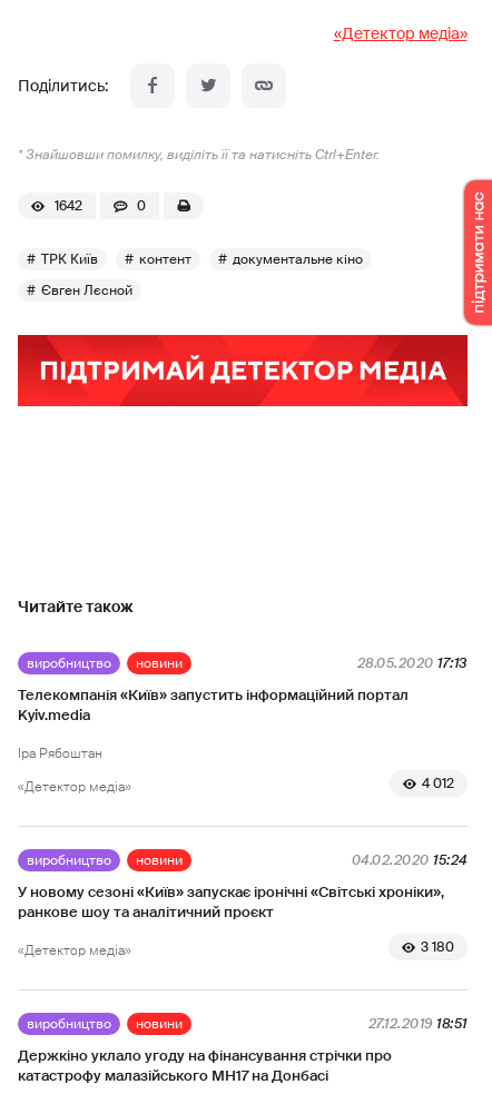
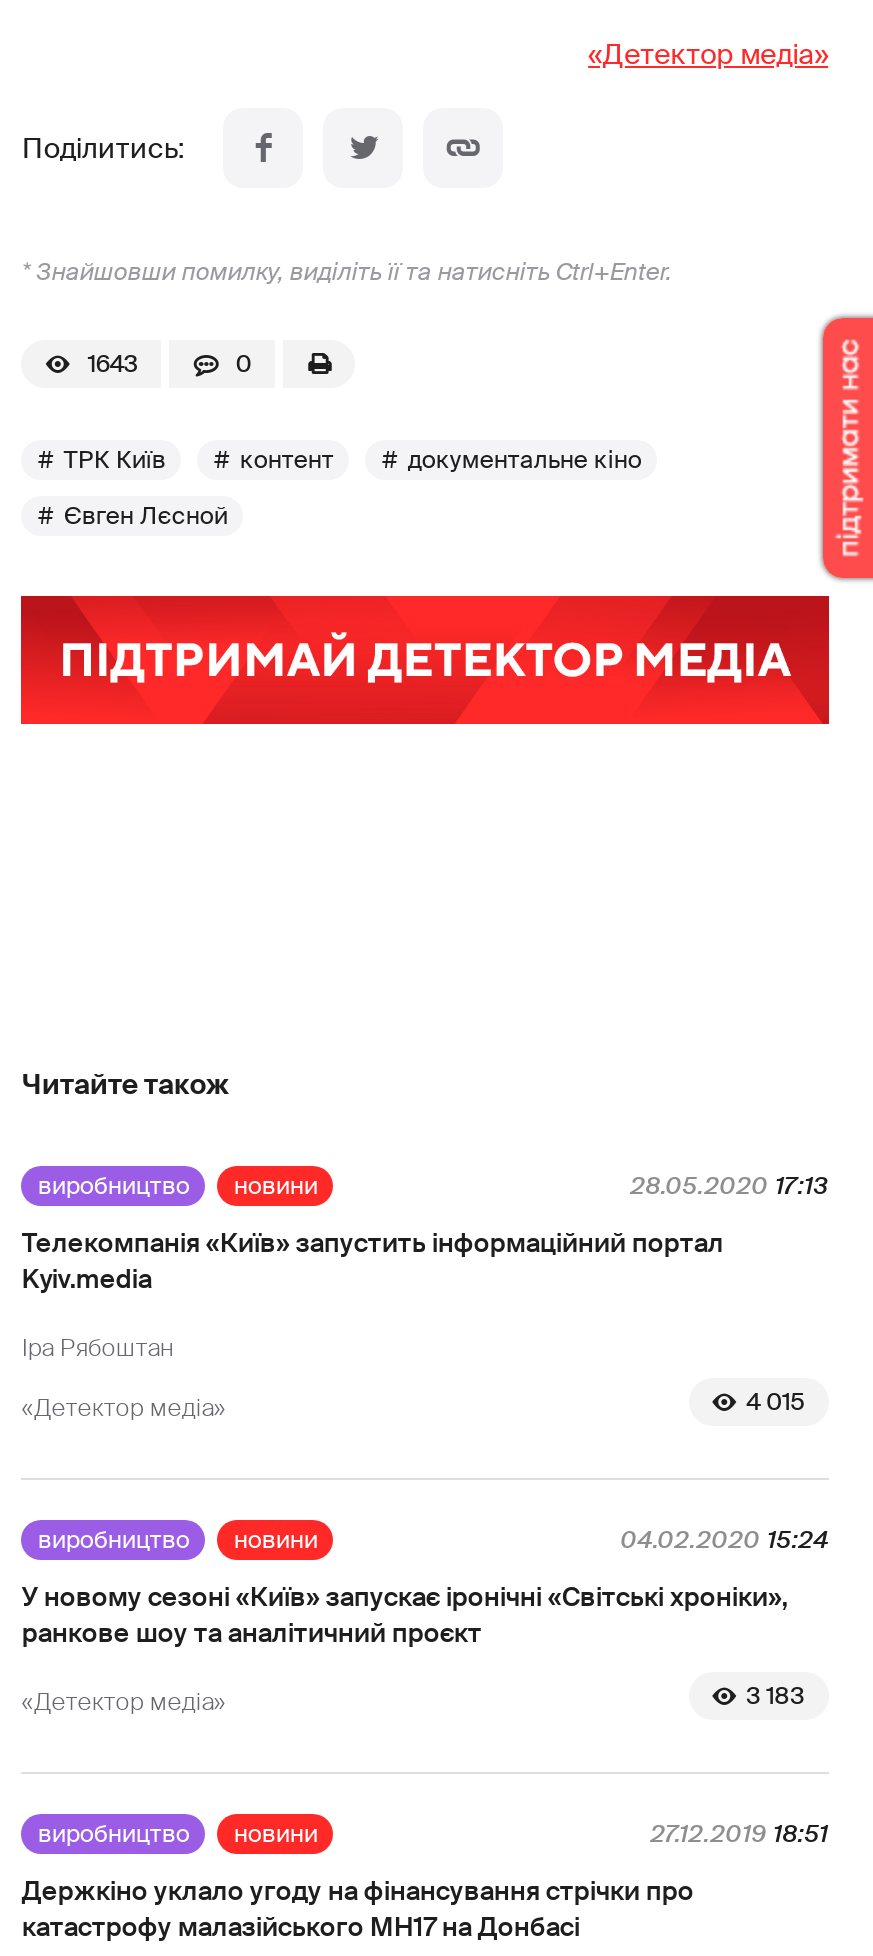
- 1642
+ 1643

- 4 012
+ 4 015

- 3 180
+ 3 183
